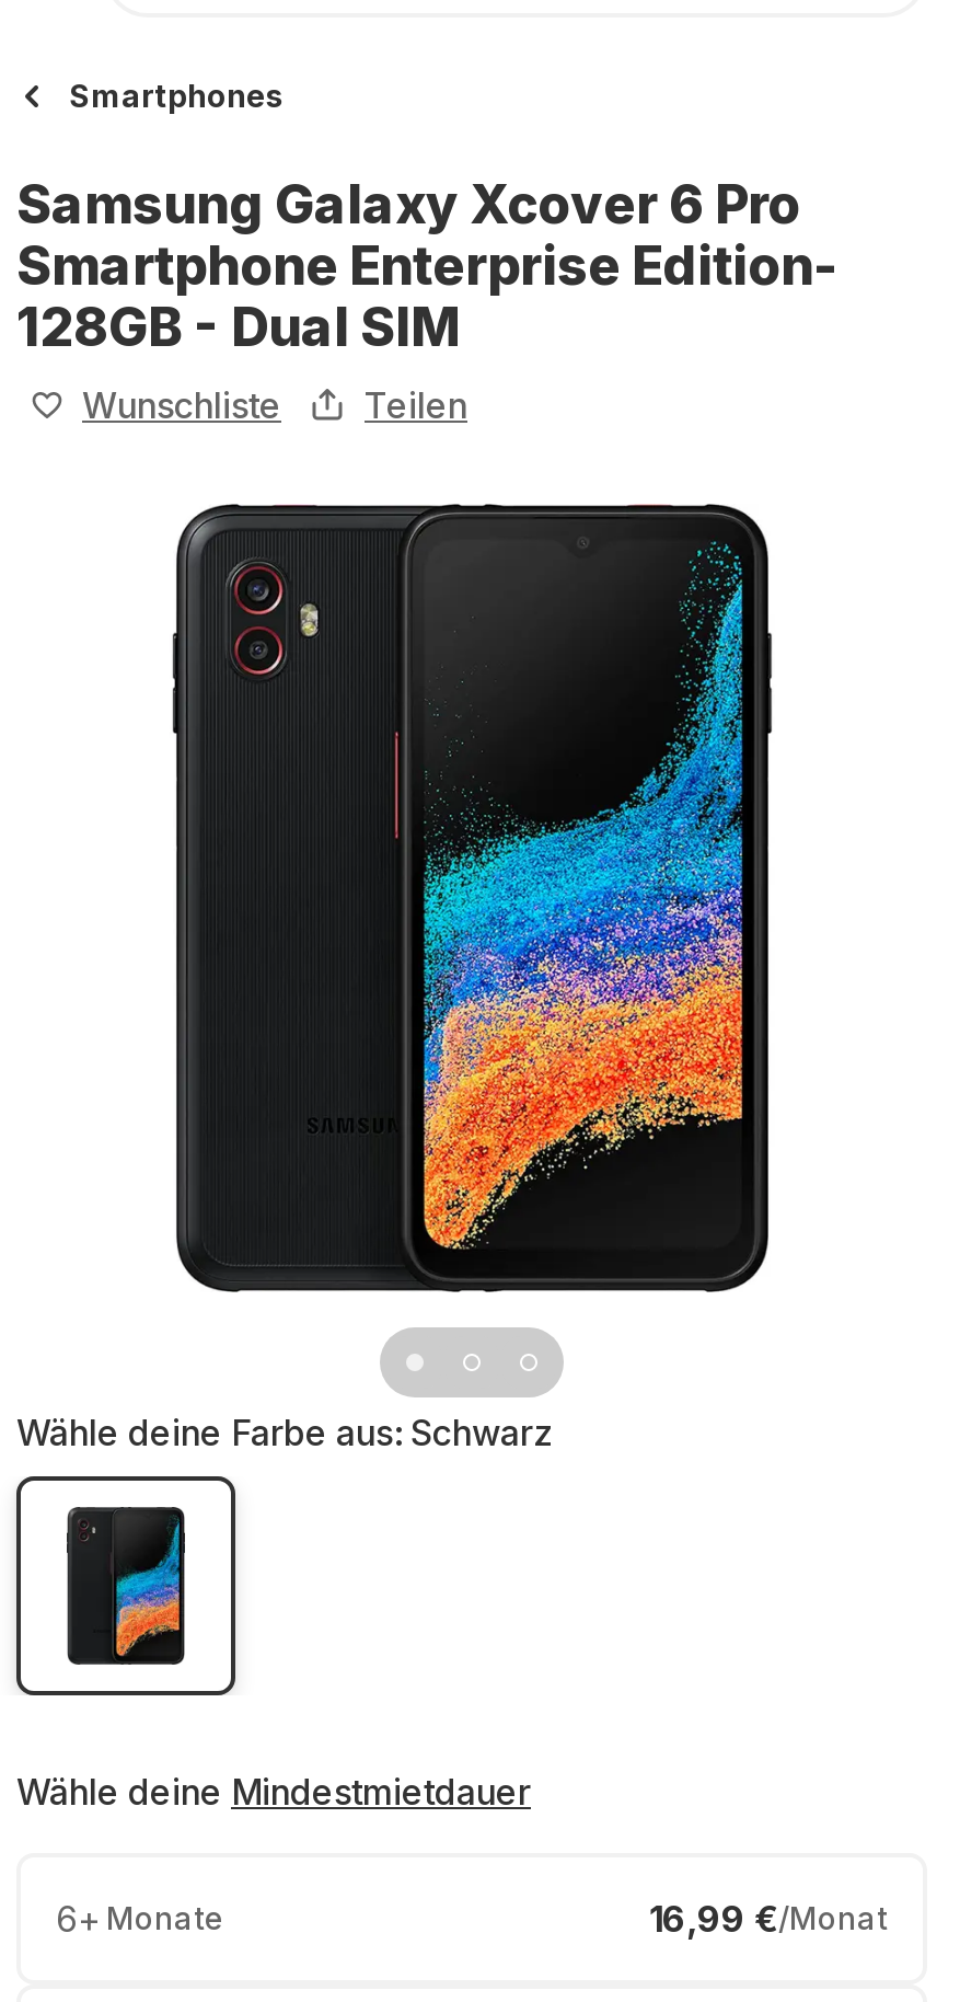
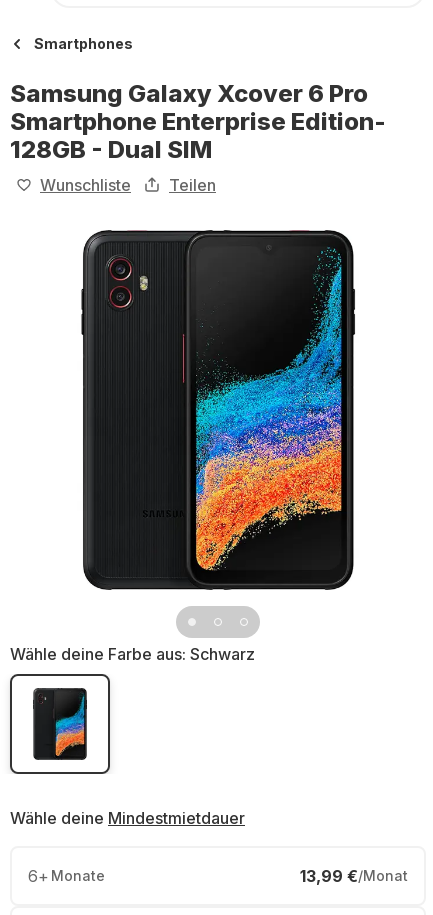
- 16,99 €/Monat
+ 13,99 €/Monat
